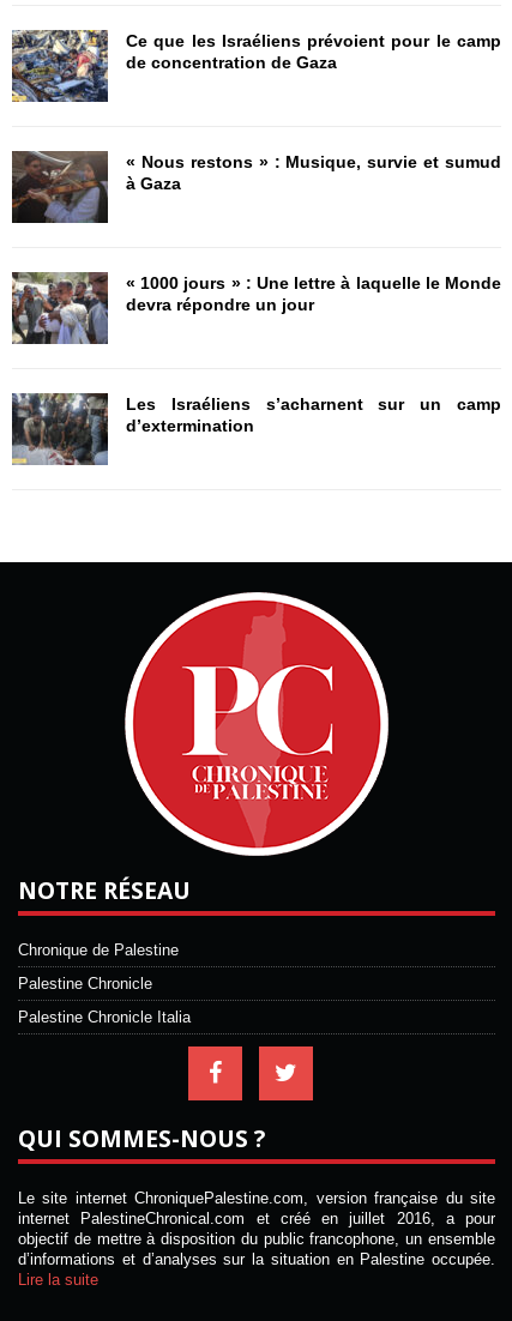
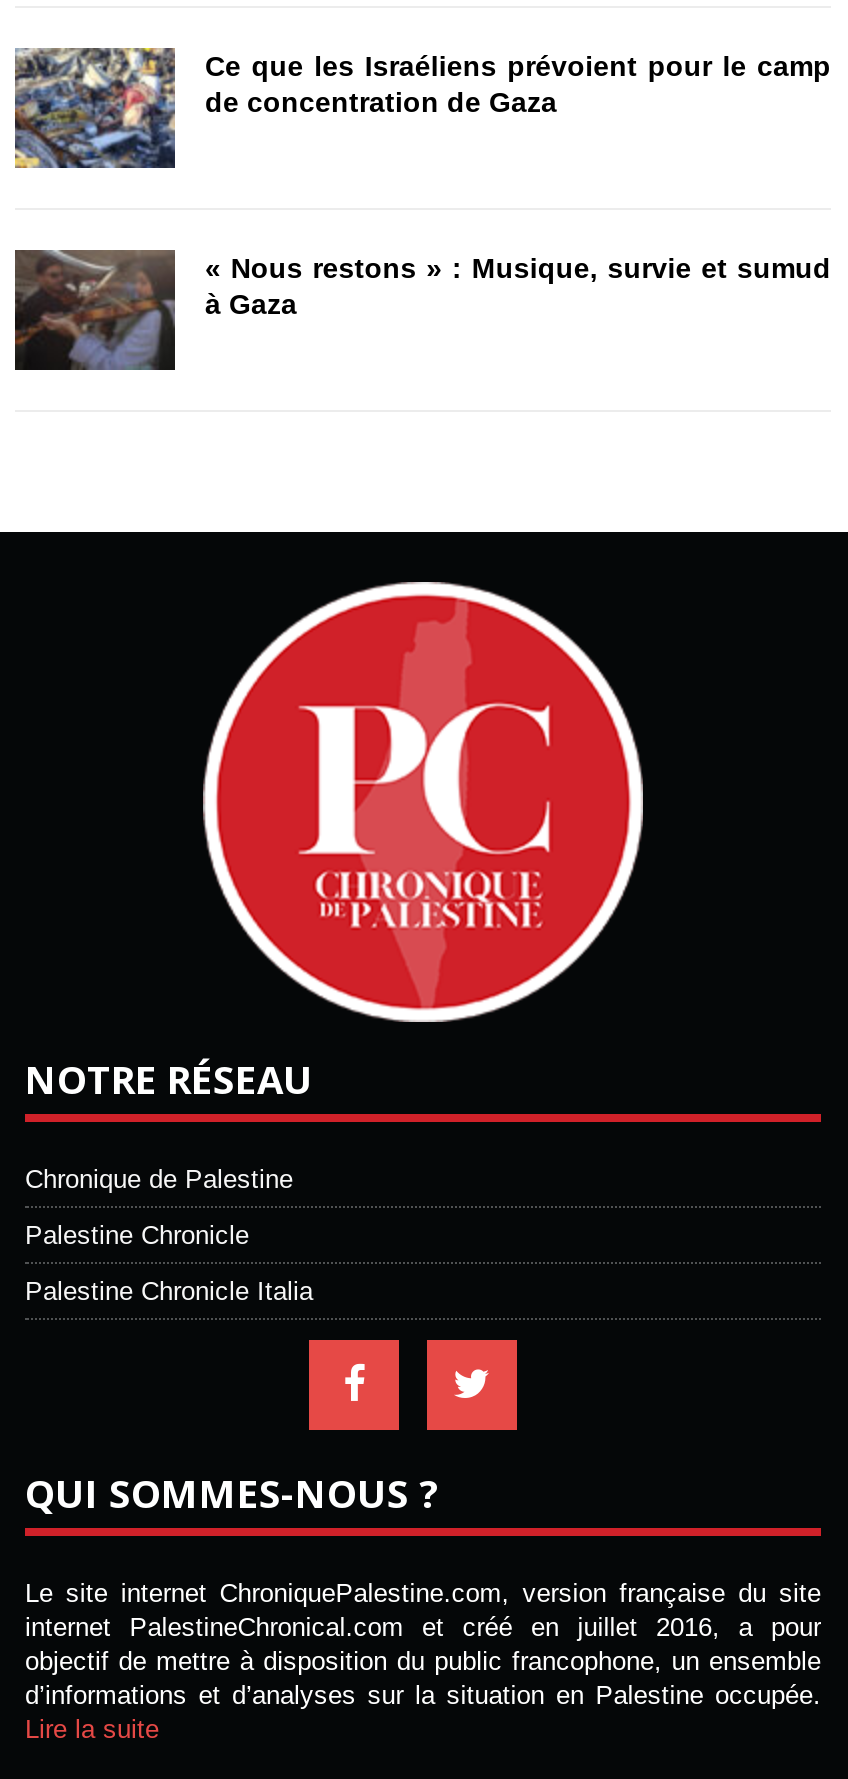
- [image]
- « 1000 jours » : Une lettre à laquelle le Monde
- devra répondre un jour

- [image]
- Les Israéliens s’acharnent sur un camp
- d’extermination
